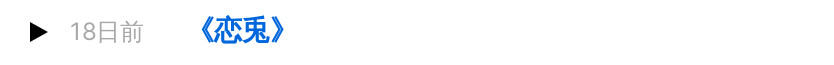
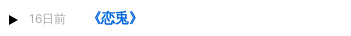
- 18日前 《恋兎》
+ 16日前 《恋兎》
